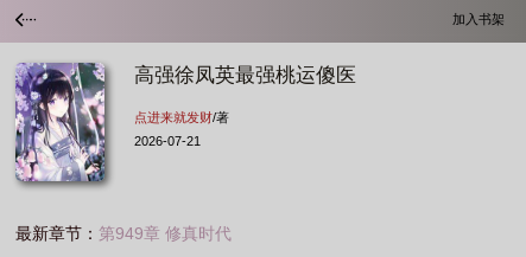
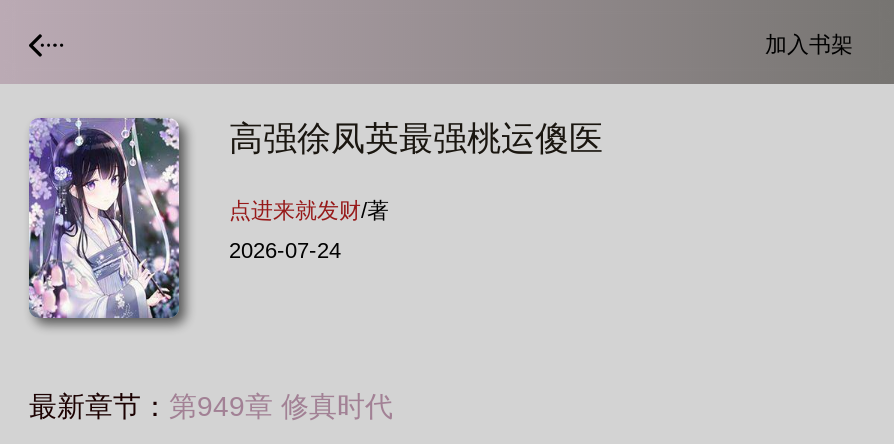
- 2026-07-21
+ 2026-07-24
